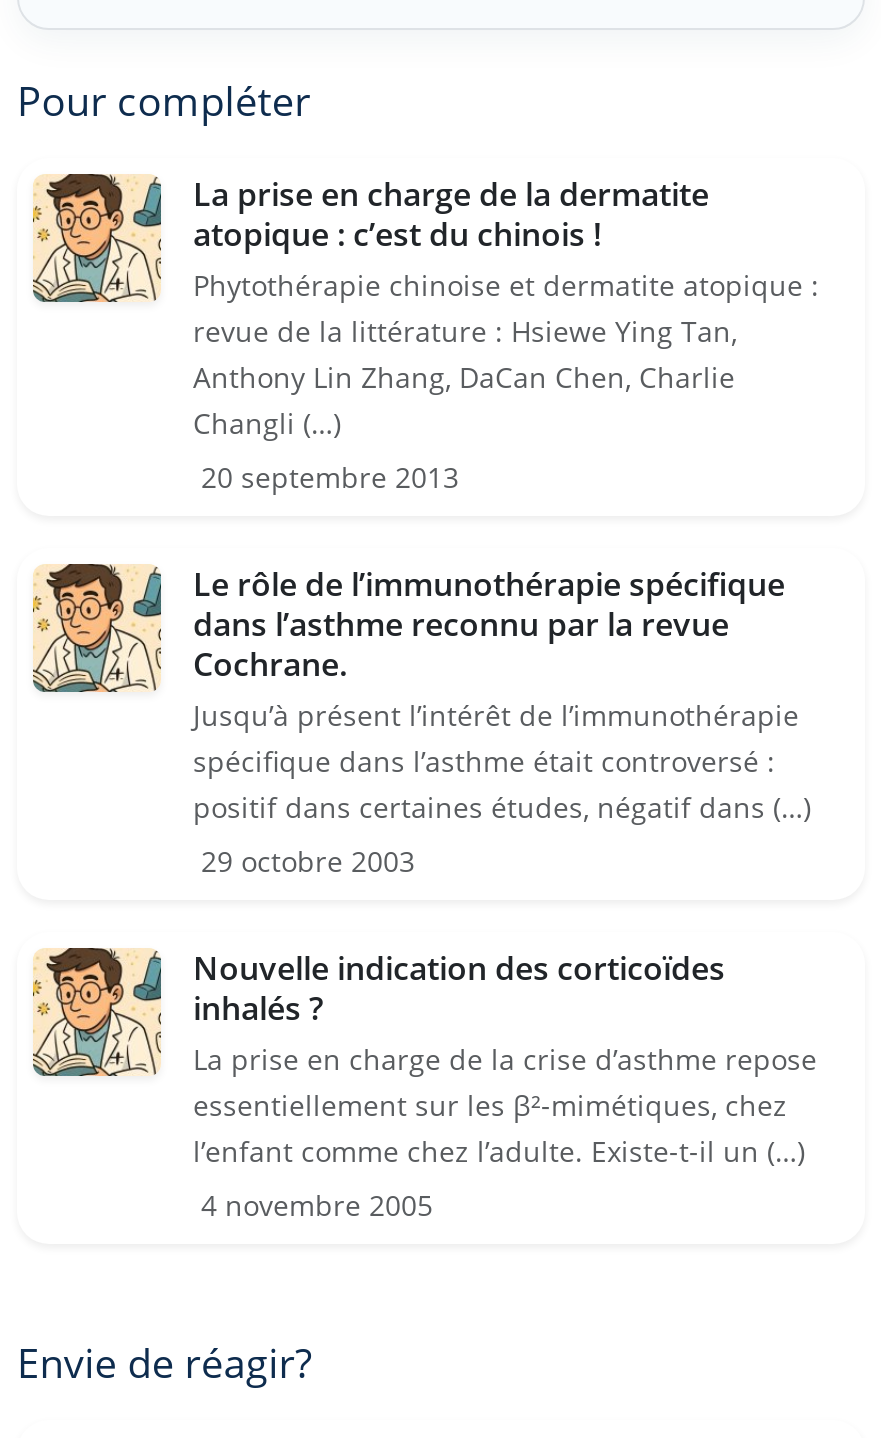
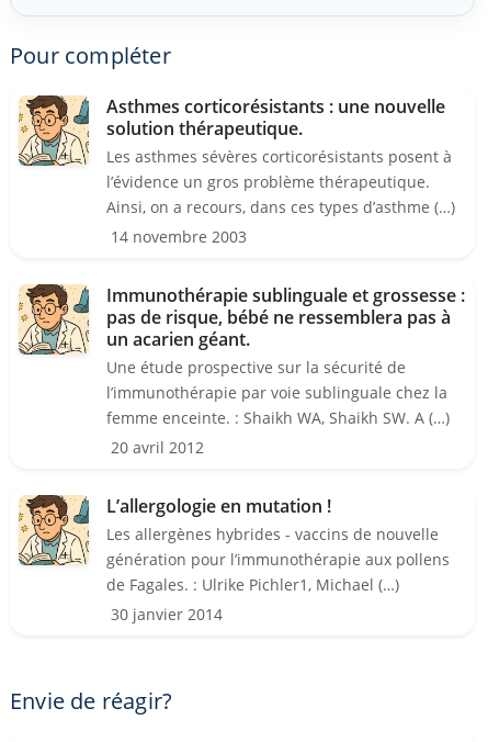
- La prise en charge de la dermatite
- atopique : c’est du chinois !
- Phytothérapie chinoise et dermatite atopique :
- revue de la littérature : Hsiewe Ying Tan,
- Anthony Lin Zhang, DaCan Chen, Charlie
- Changli (…)
- 20 septembre 2013
+ Asthmes corticorésistants : une nouvelle
+ solution thérapeutique.
+ Les asthmes sévères corticorésistants posent à
+ l’évidence un gros problème thérapeutique.
+ Ainsi, on a recours, dans ces types d’asthme (…)
+ 14 novembre 2003

moved up: [image]

- Le rôle de l’immunothérapie spécifique
- dans l’asthme reconnu par la revue
- Cochrane.
- Jusqu’à présent l’intérêt de l’immunothérapie
- spécifique dans l’asthme était controversé :
- positif dans certaines études, négatif dans (…)
- 29 octobre 2003
+ Immunothérapie sublinguale et grossesse :
+ pas de risque, bébé ne ressemblera pas à
+ un acarien géant.
+ Une étude prospective sur la sécurité de
+ l’immunothérapie par voie sublinguale chez la
+ femme enceinte. : Shaikh WA, Shaikh SW. A (…)
+ 20 avril 2012

moved up: [image]

- Nouvelle indication des corticoïdes
- inhalés ?
- La prise en charge de la crise d’asthme repose
- essentiellement sur les β²-mimétiques, chez
- l’enfant comme chez l’adulte. Existe-t-il un (…)
- 4 novembre 2005
+ L’allergologie en mutation !
+ Les allergènes hybrides - vaccins de nouvelle
+ génération pour l’immunothérapie aux pollens
+ de Fagales. : Ulrike Pichler1, Michael (…)
+ 30 janvier 2014
